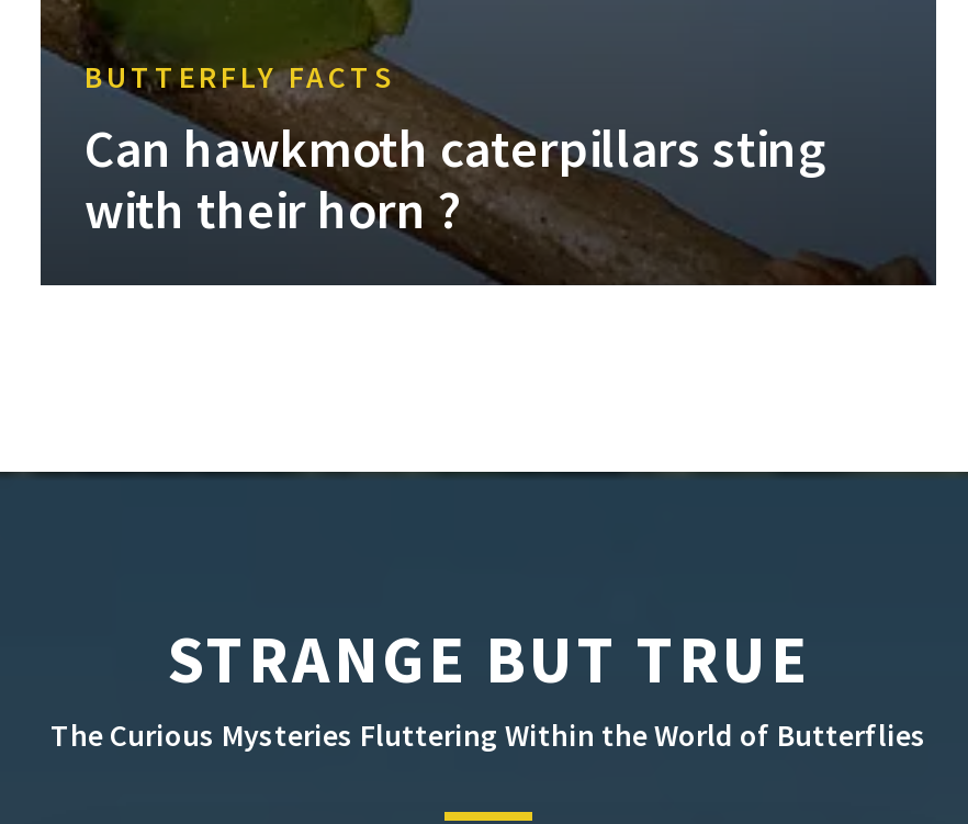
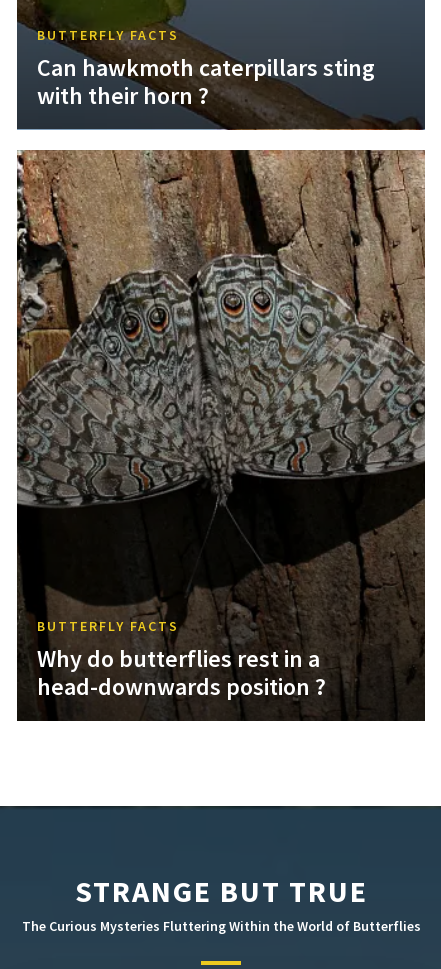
+ [image]
+ BUTTERFLY FACTS
+ Why do butterflies rest in a
+ head-downwards position ?
